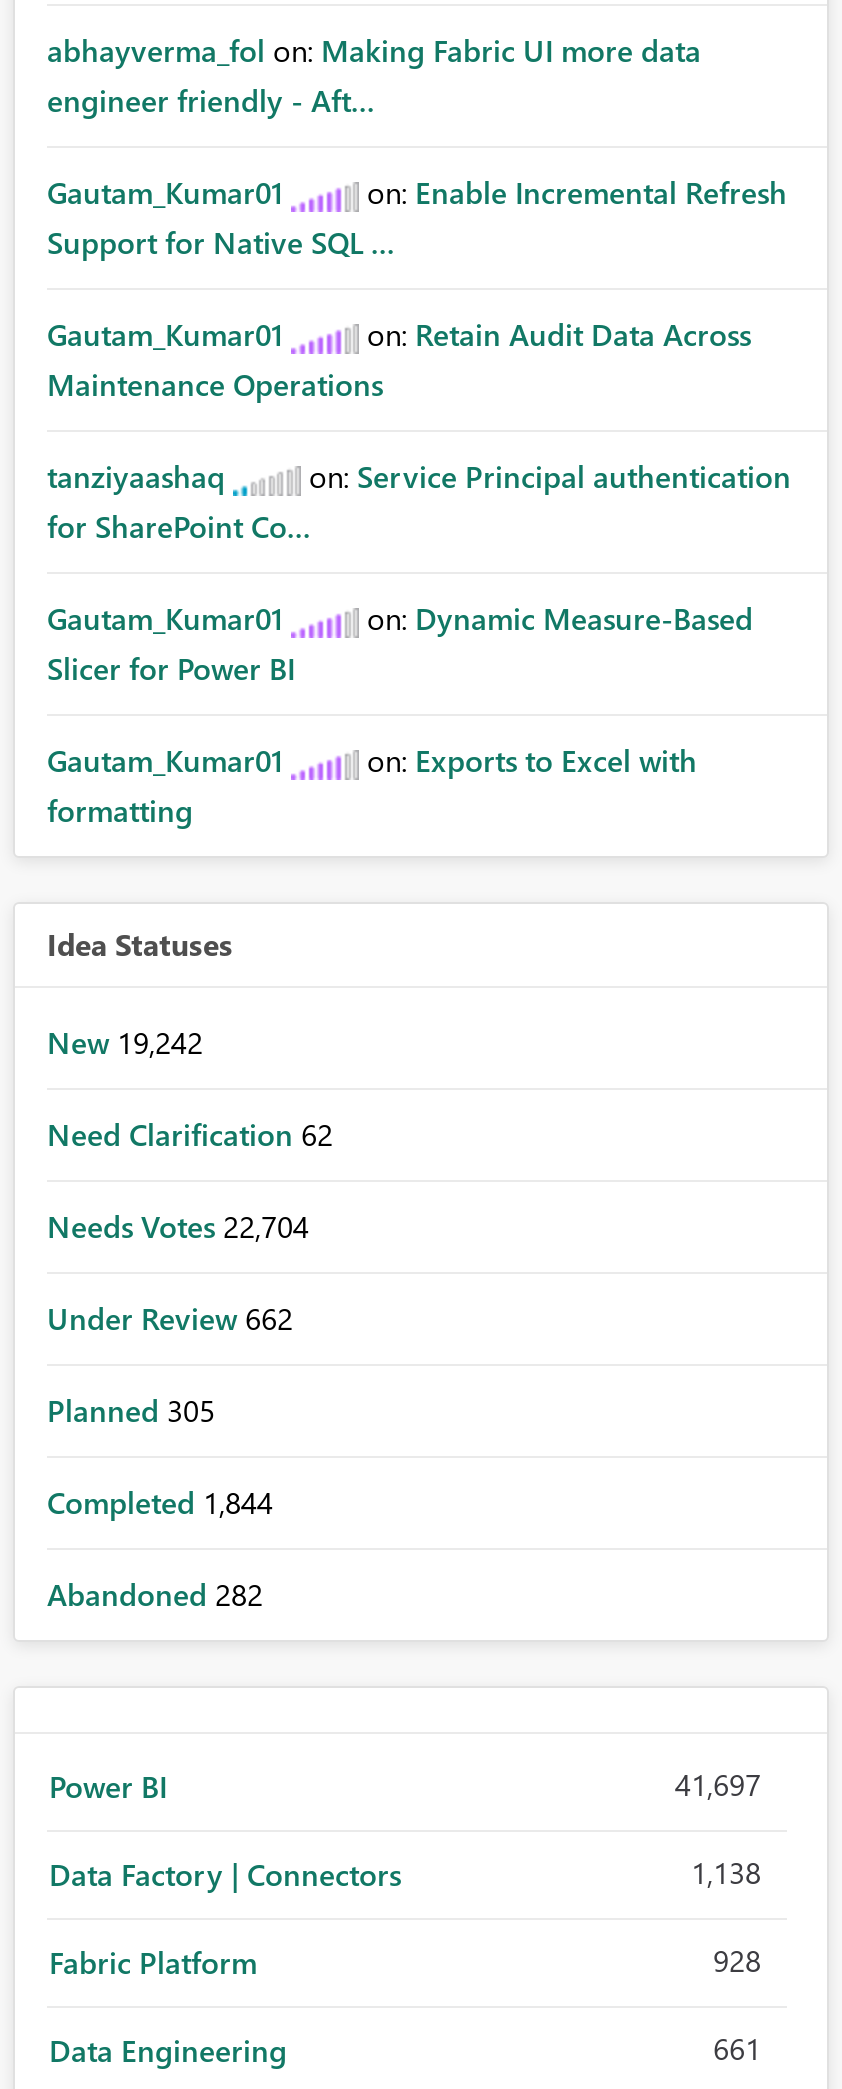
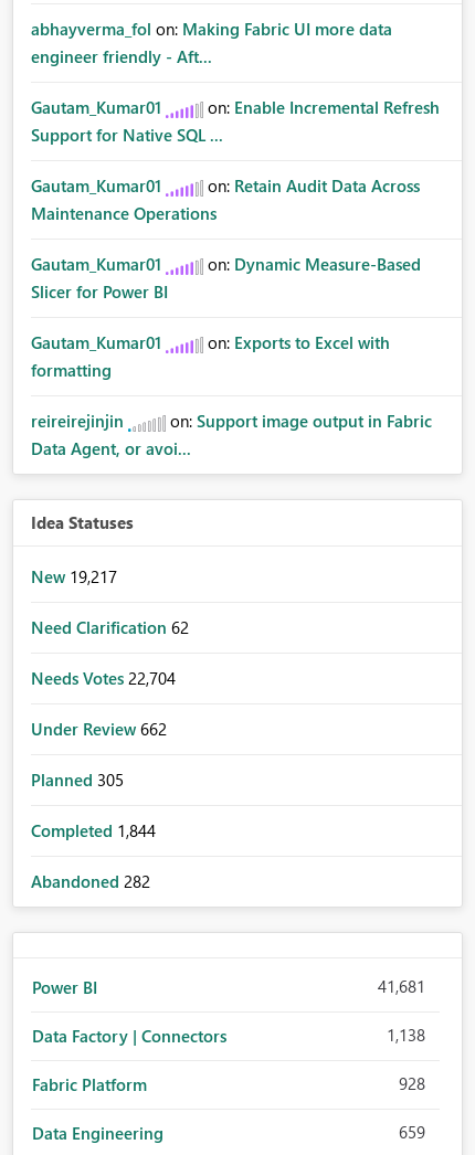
- tanziyaashaq
- on: Service Principal authentication
- for SharePoint Co...

moved up: Gautam_Kumar01 | on: Dynamic Measure-Based | Slicer for Power BI | Gautam_Kumar01 | on: Exports to Excel with | formatting

+ reireirejinjin
+ on: Support image output in Fabric
+ Data Agent, or avoi...

- New 19,242
+ New 19,217

- 41,697
+ 41,681

- 661
+ 659
